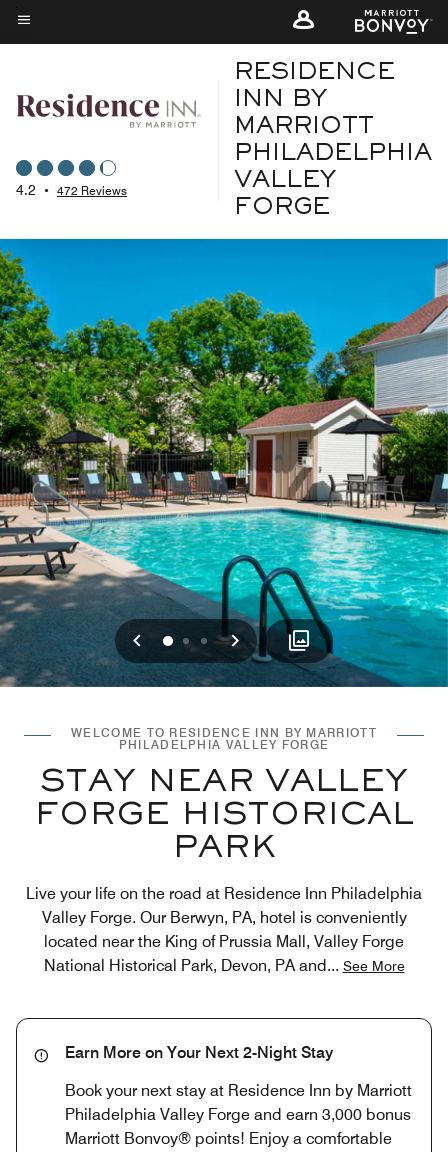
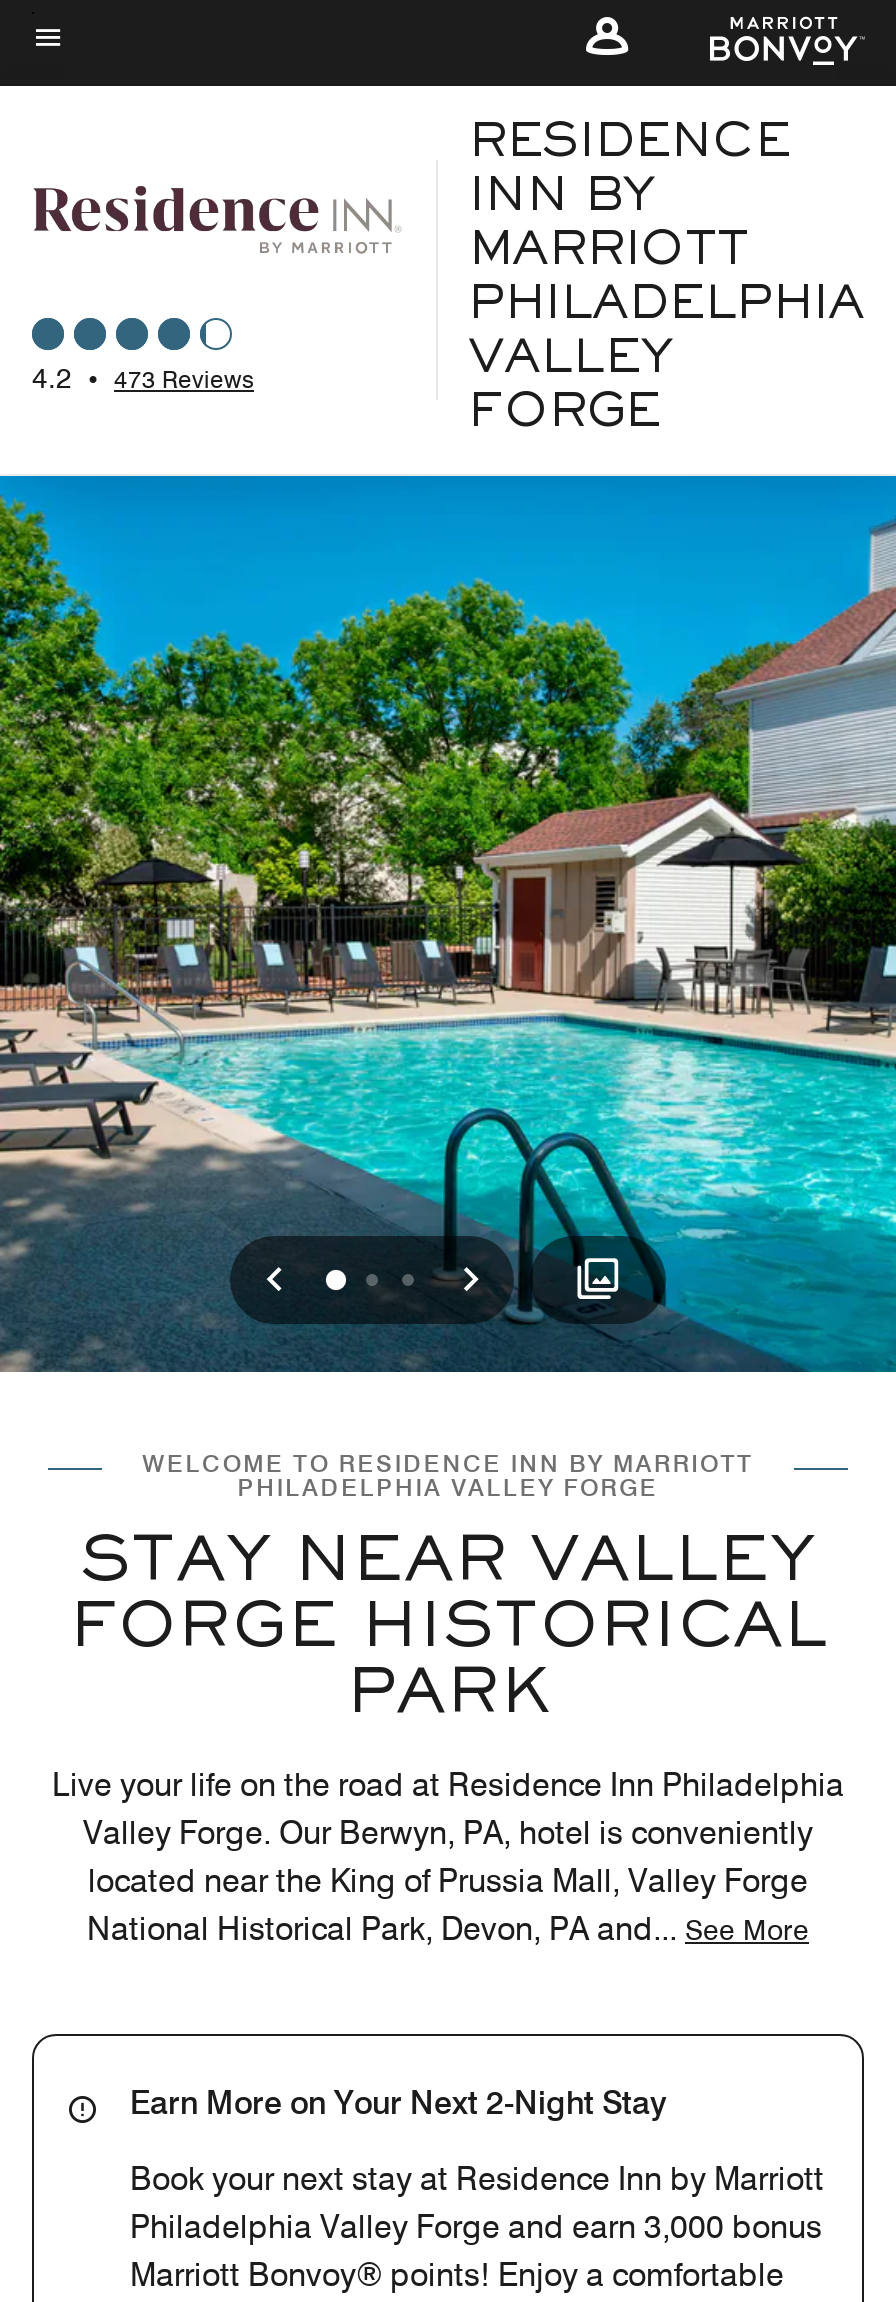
- 4.2 • 472 Reviews
+ 4.2 • 473 Reviews
